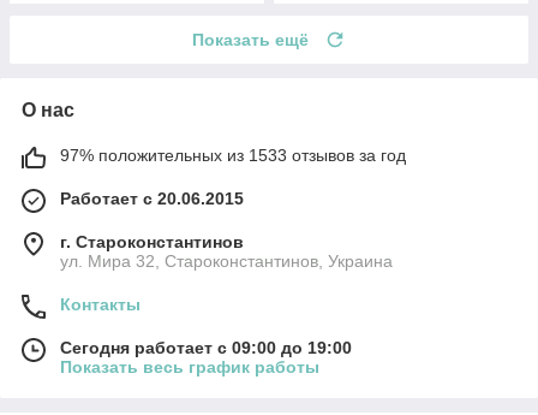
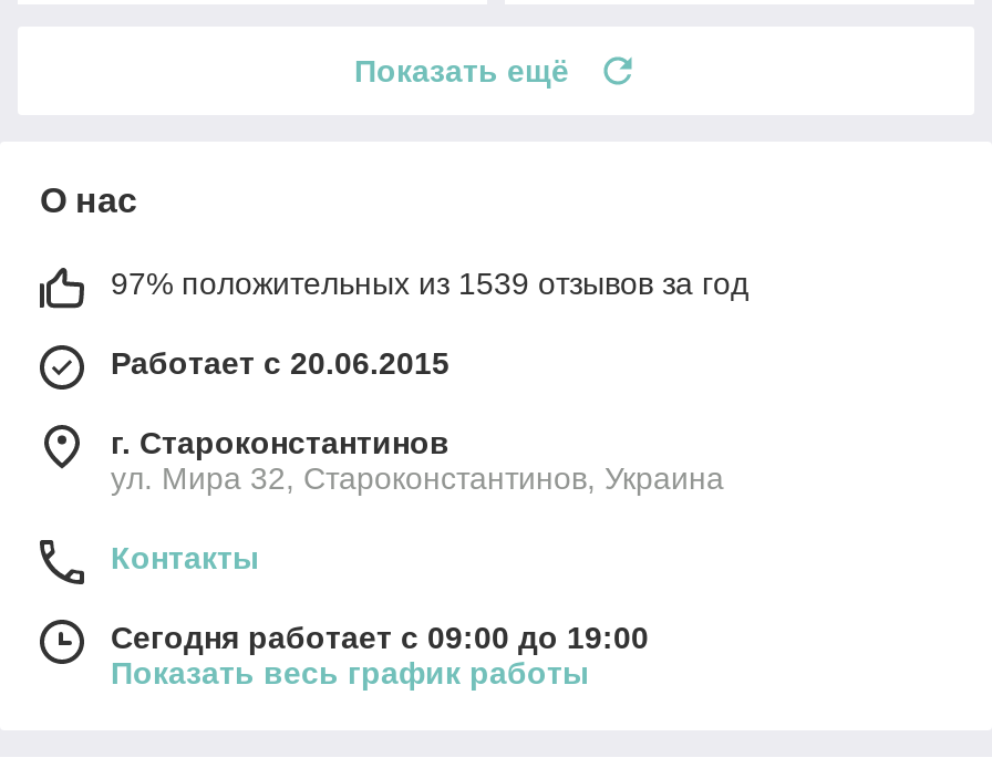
- 97% положительных из 1533 отзывов за год
+ 97% положительных из 1539 отзывов за год
